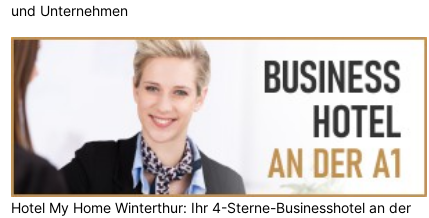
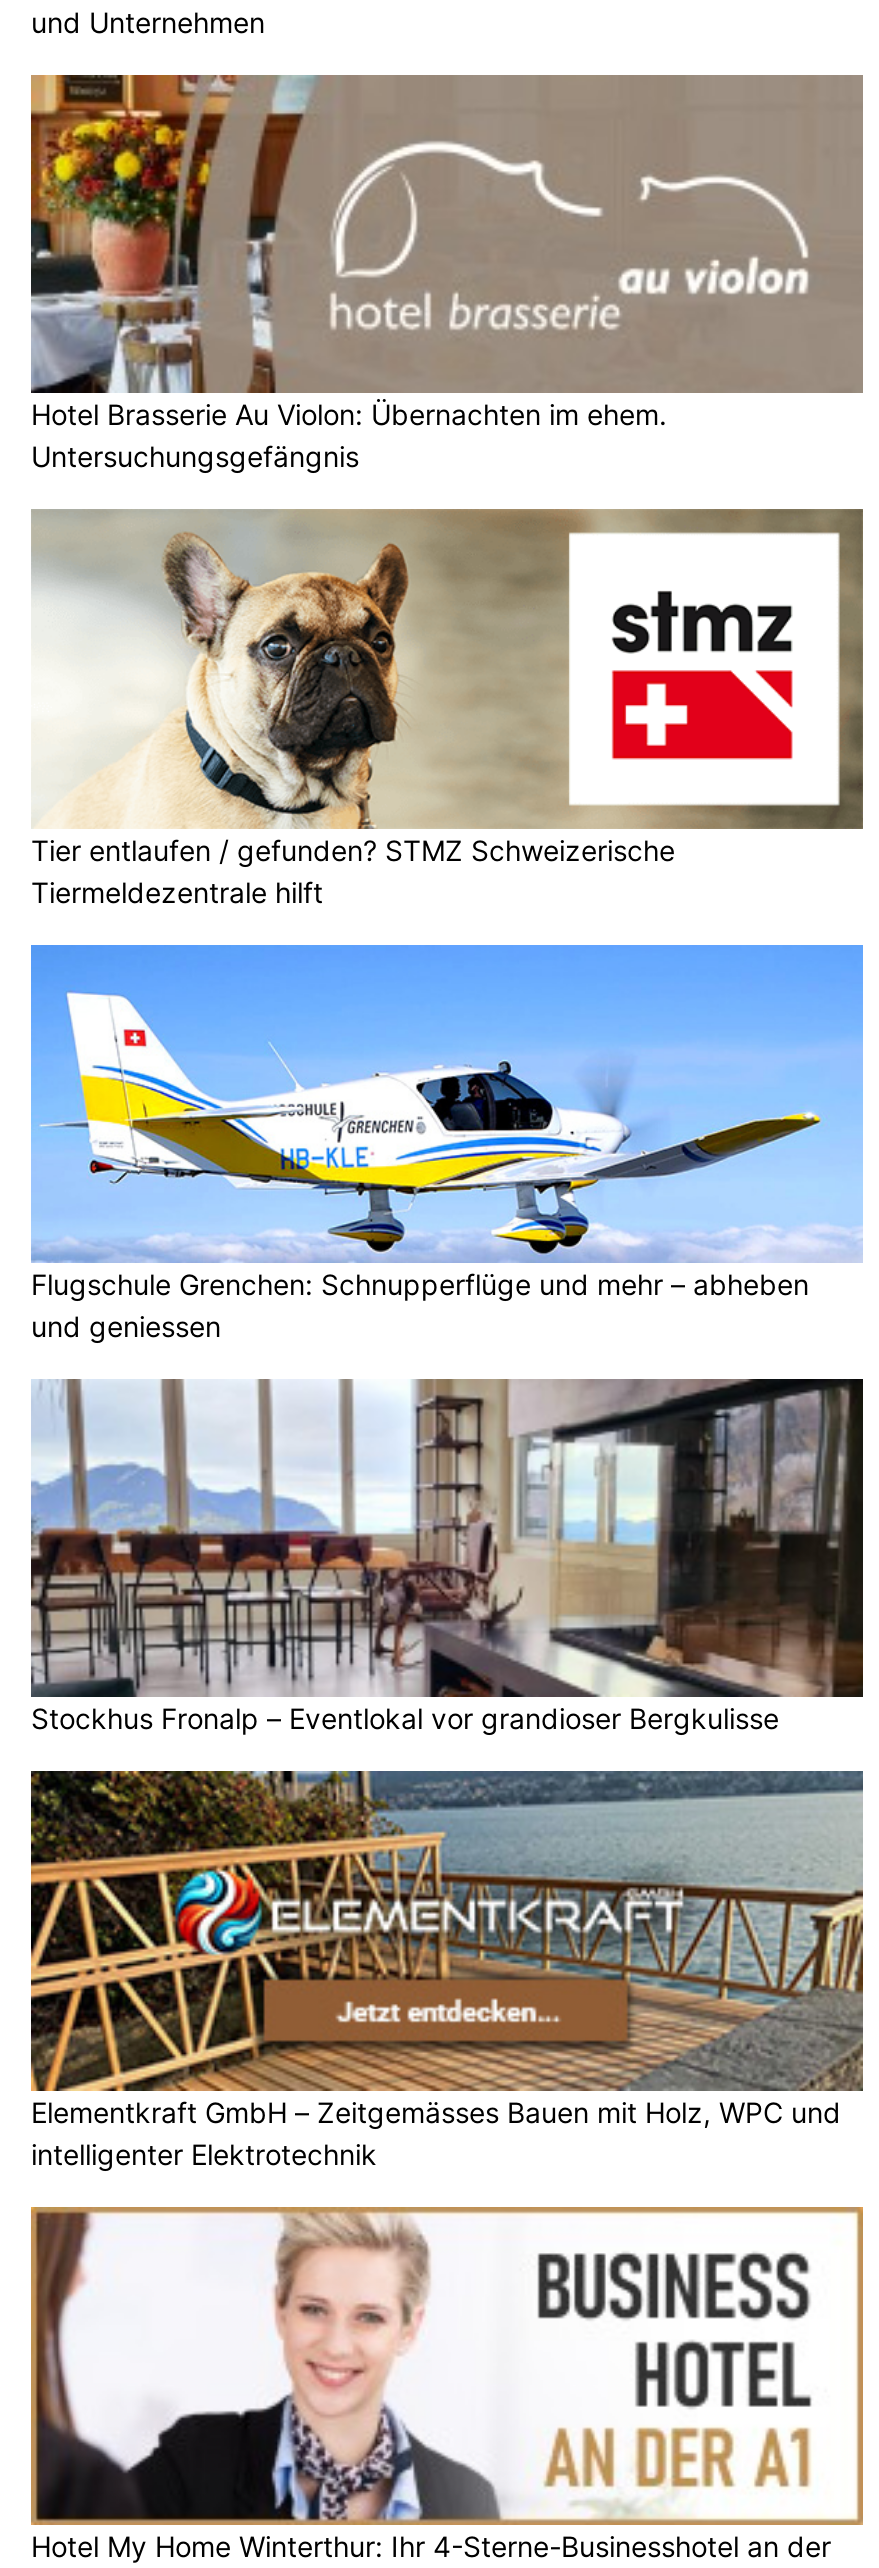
+ [image]
+ Hotel Brasserie Au Violon: Übernachten im ehem.
+ Untersuchungsgefängnis

+ [image]
+ Flugschule Grenchen: Schnupperflüge und mehr – abheben
+ und geniessen

+ [image]
+ Stockhus Fronalp – Eventlokal vor grandioser Bergkulisse

+ [image]
+ Elementkraft GmbH – Zeitgemässes Bauen mit Holz, WPC und
+ intelligenter Elektrotechnik

+ [image]
+ Tier entlaufen / gefunden? STMZ Schweizerische
+ Tiermeldezentrale hilft
